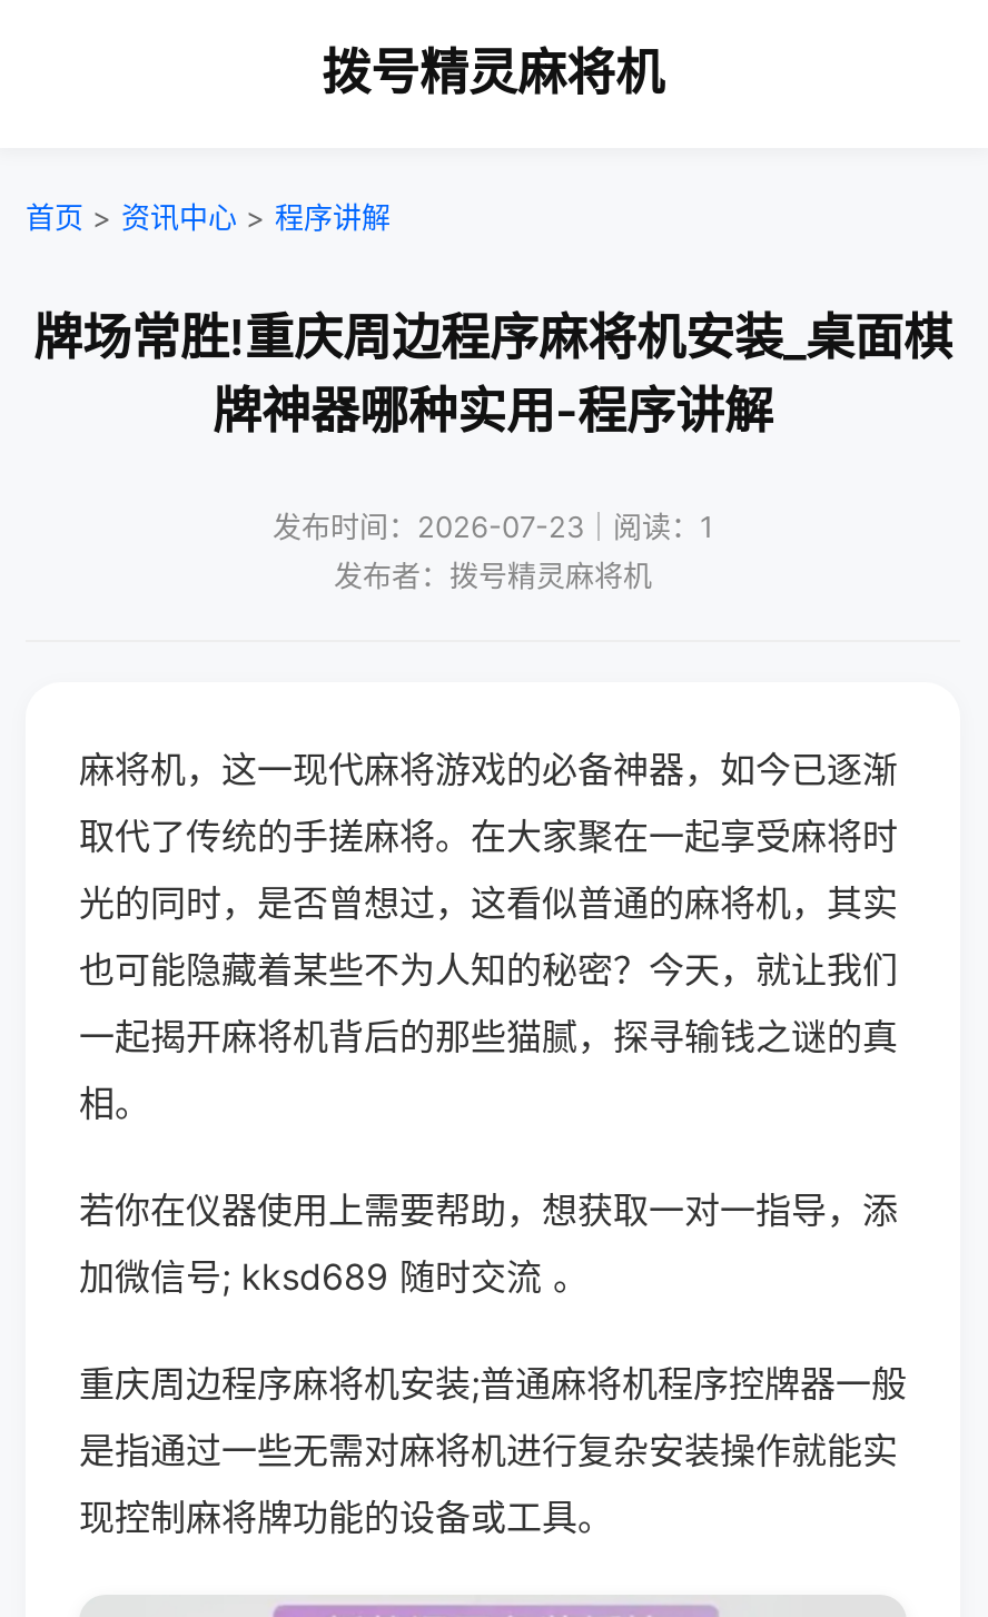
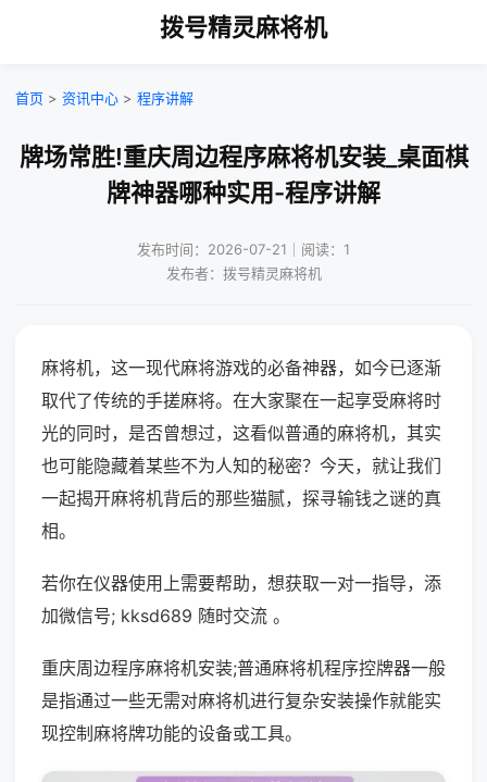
- 发布时间：2026-07-23｜阅读：1
+ 发布时间：2026-07-21｜阅读：1
